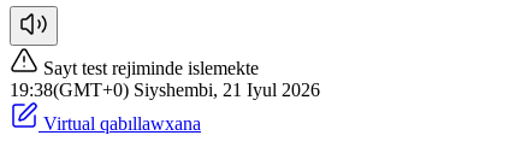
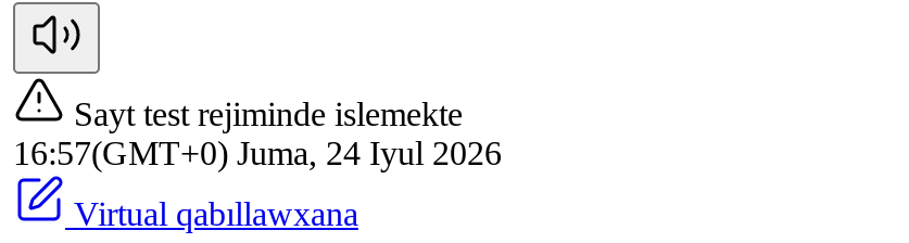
- 19:38(GMT+0) Siyshembi, 21 Iyul 2026
+ 16:57(GMT+0) Juma, 24 Iyul 2026
